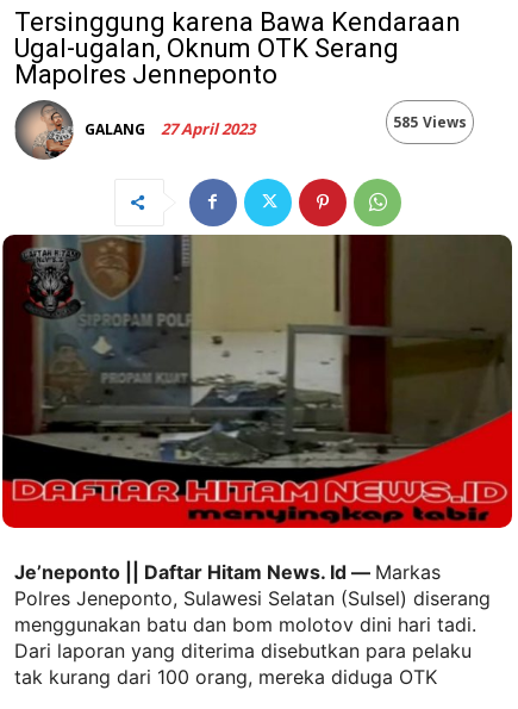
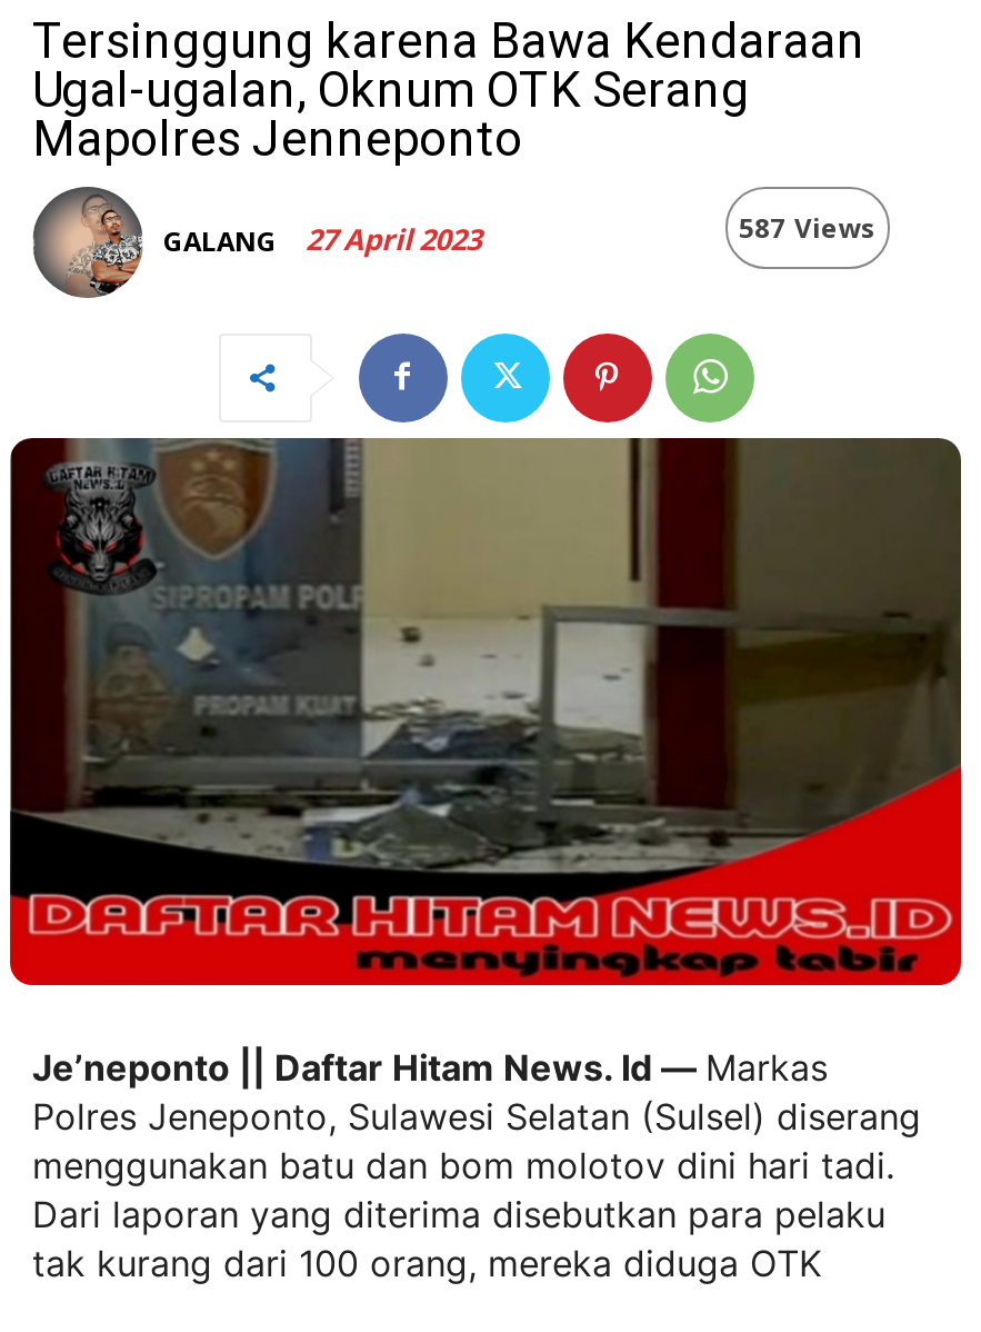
- 585 Views
+ 587 Views
